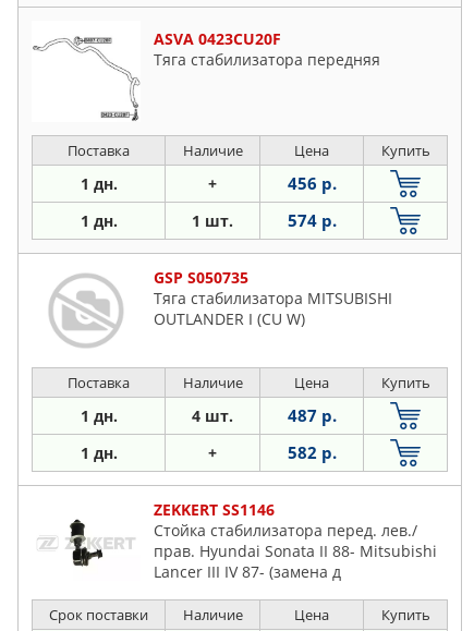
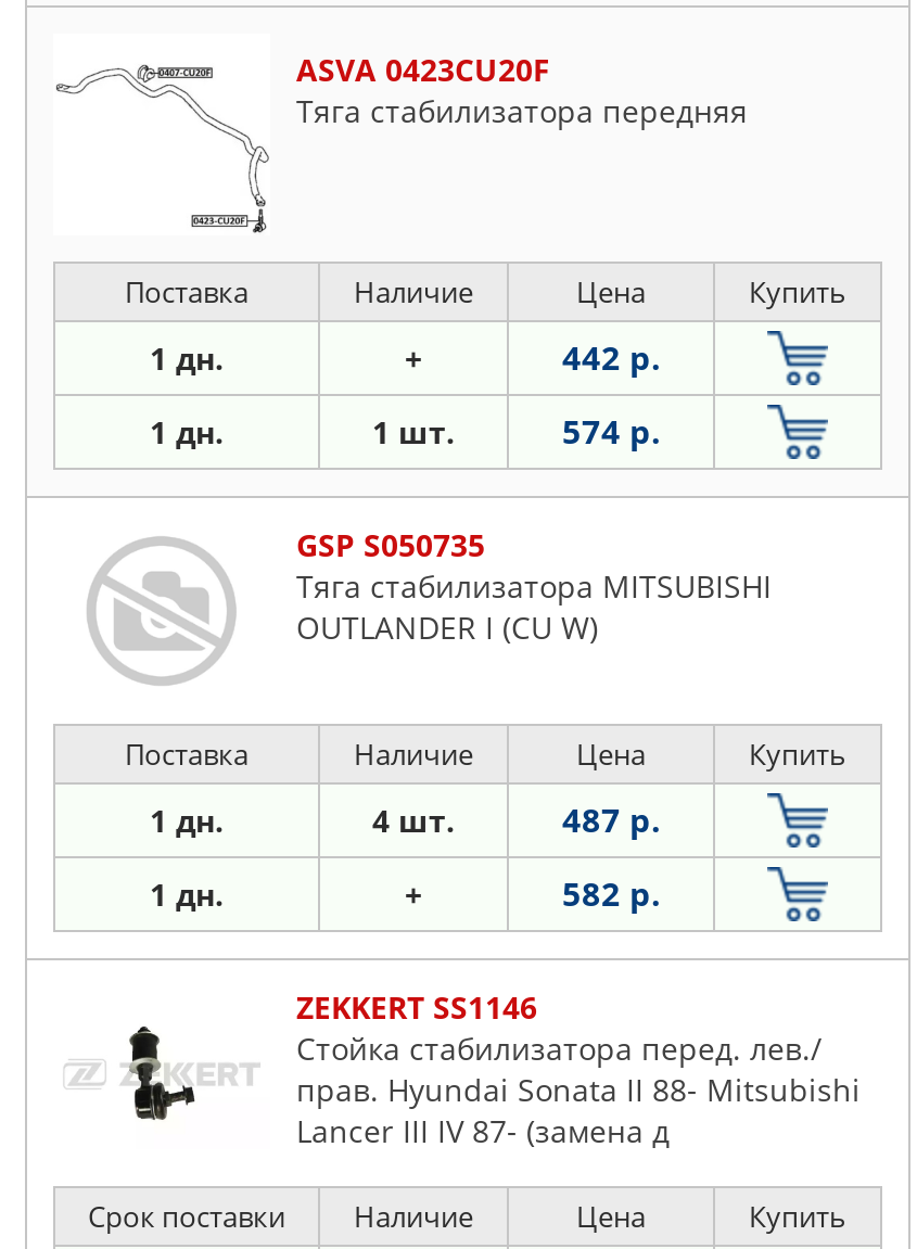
- 456 р.
+ 442 р.
